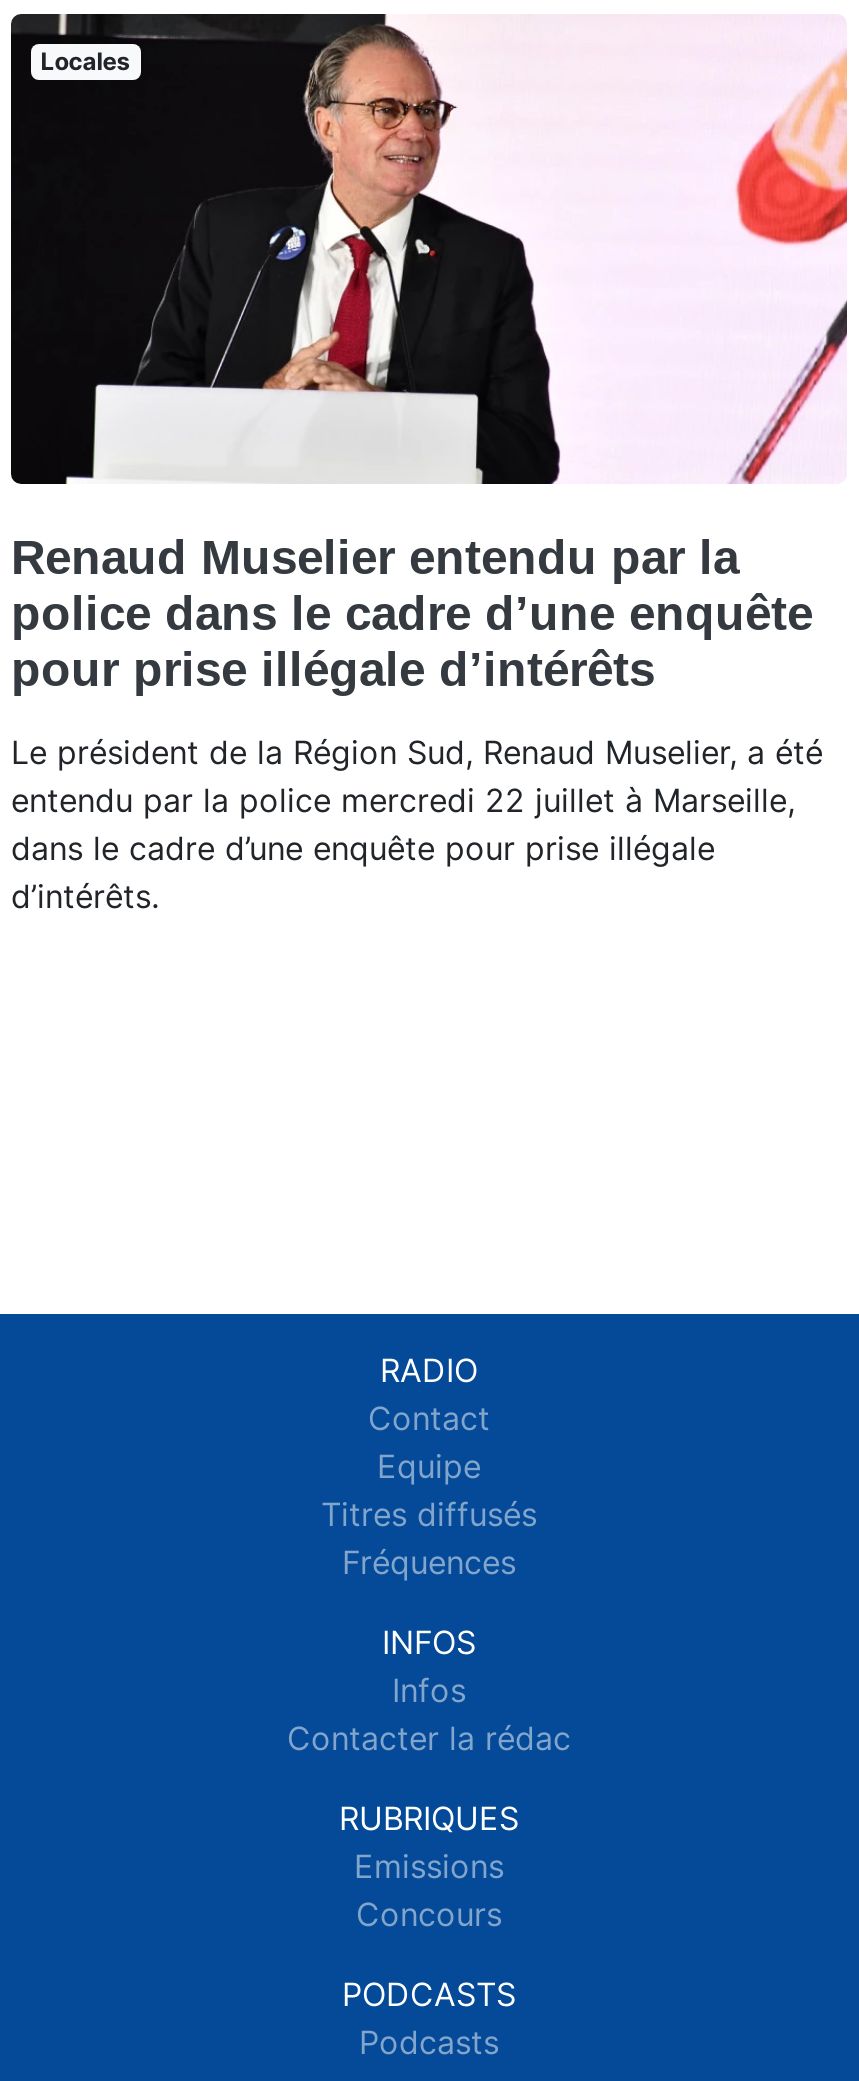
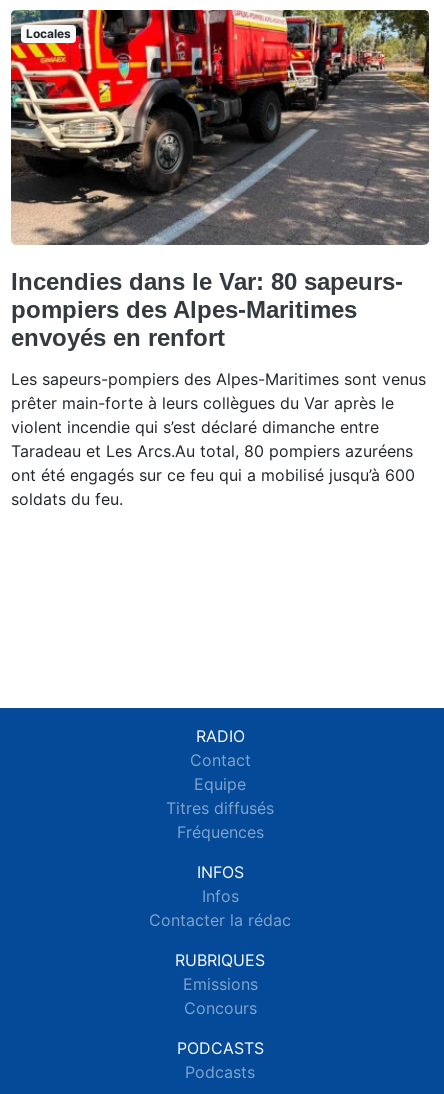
- [image]
+ [image]

- Renaud Muselier entendu par la
- police dans le cadre d’une enquête
- pour prise illégale d’intérêts
+ Incendies dans le Var: 80 sapeurs-
+ pompiers des Alpes-Maritimes
+ envoyés en renfort

- Le président de la Région Sud, Renaud Muselier, a été
- entendu par la police mercredi 22 juillet à Marseille,
- dans le cadre d’une enquête pour prise illégale
- d’intérêts.
+ Les sapeurs-pompiers des Alpes-Maritimes sont venus
+ prêter main-forte à leurs collègues du Var après le
+ violent incendie qui s’est déclaré dimanche entre
+ Taradeau et Les Arcs.Au total, 80 pompiers azuréens
+ ont été engagés sur ce feu qui a mobilisé jusqu’à 600
+ soldats du feu.
